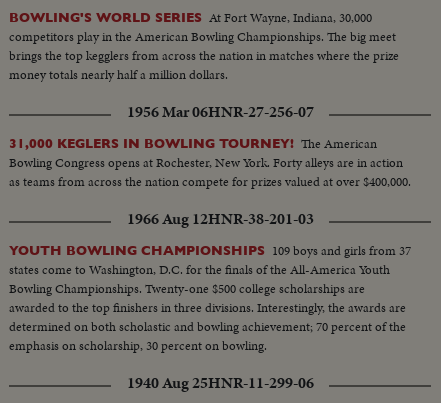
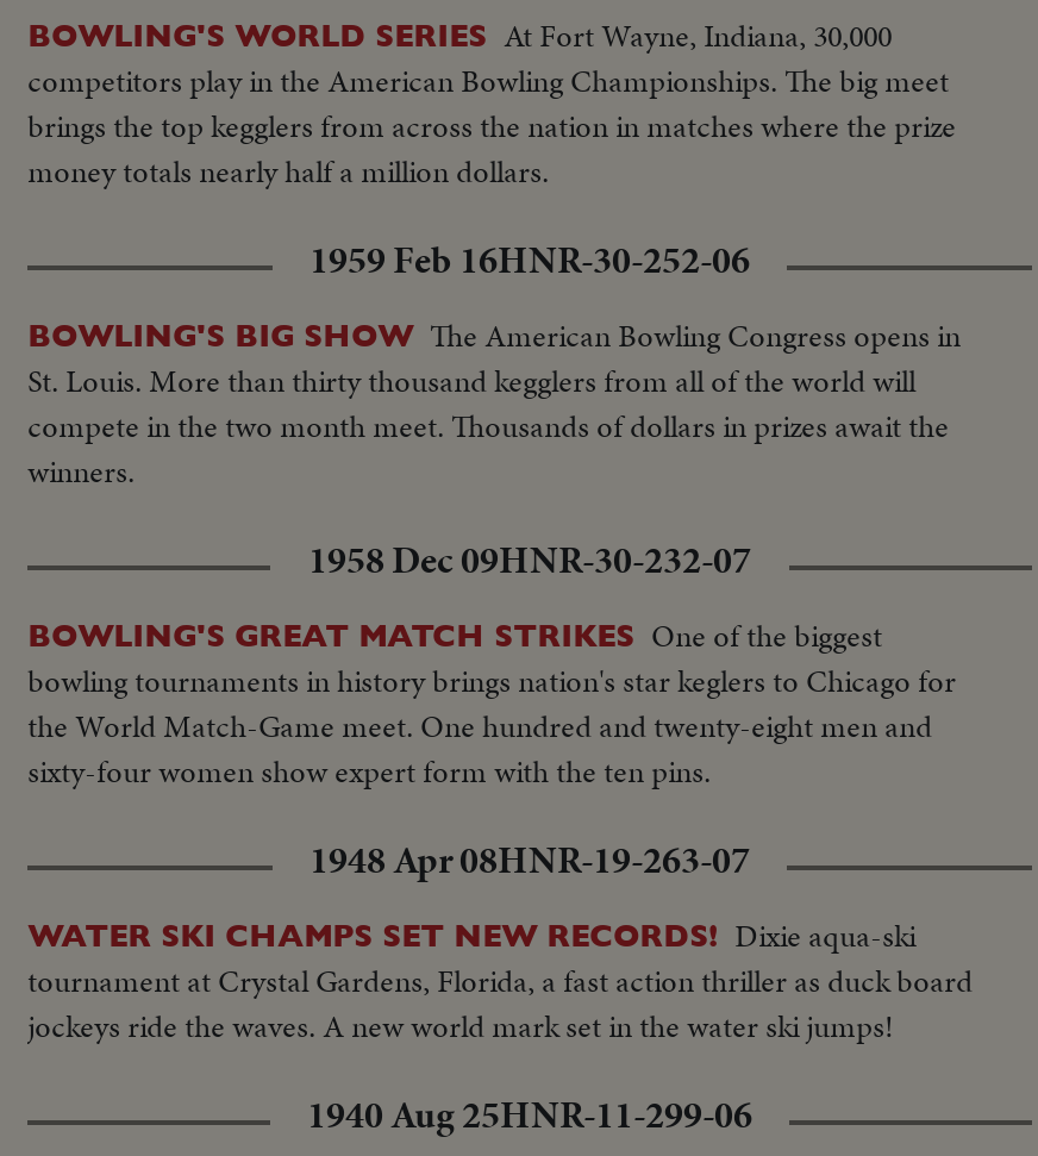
- 1956 Mar 06HNR-27-256-07
- 31,000 KEGLERS IN BOWLING TOURNEY! The American
- Bowling Congress opens at Rochester, New York. Forty alleys are in action
- as teams from across the nation compete for prizes valued at over $400,000.
- 1966 Aug 12HNR-38-201-03
- YOUTH BOWLING CHAMPIONSHIPS 109 boys and girls from 37
- states come to Washington, D.C. for the finals of the All-America Youth
- Bowling Championships. Twenty-one $500 college scholarships are
- awarded to the top finishers in three divisions. Interestingly, the awards are
- determined on both scholastic and bowling achievement; 70 percent of the
- emphasis on scholarship, 30 percent on bowling.
+ 1959 Feb 16HNR-30-252-06
+ BOWLING'S BIG SHOW The American Bowling Congress opens in
+ St. Louis. More than thirty thousand kegglers from all of the world will
+ compete in the two month meet. Thousands of dollars in prizes await the
+ winners.
+ 1958 Dec 09HNR-30-232-07
+ BOWLING'S GREAT MATCH STRIKES One of the biggest
+ bowling tournaments in history brings nation's star keglers to Chicago for
+ the World Match-Game meet. One hundred and twenty-eight men and
+ sixty-four women show expert form with the ten pins.
+ 1948 Apr 08HNR-19-263-07
+ WATER SKI CHAMPS SET NEW RECORDS! Dixie aqua-ski
+ tournament at Crystal Gardens, Florida, a fast action thriller as duck board
+ jockeys ride the waves. A new world mark set in the water ski jumps!
